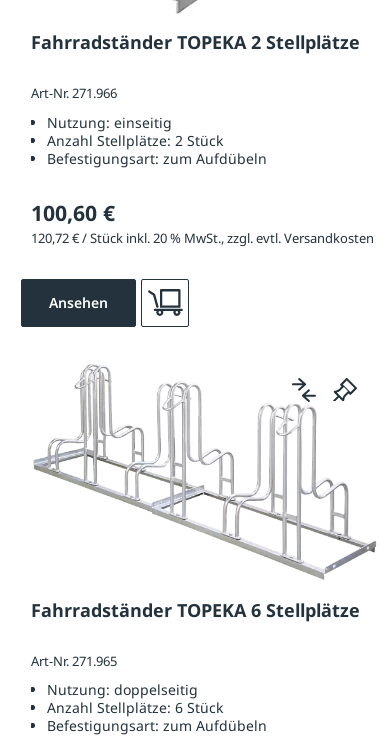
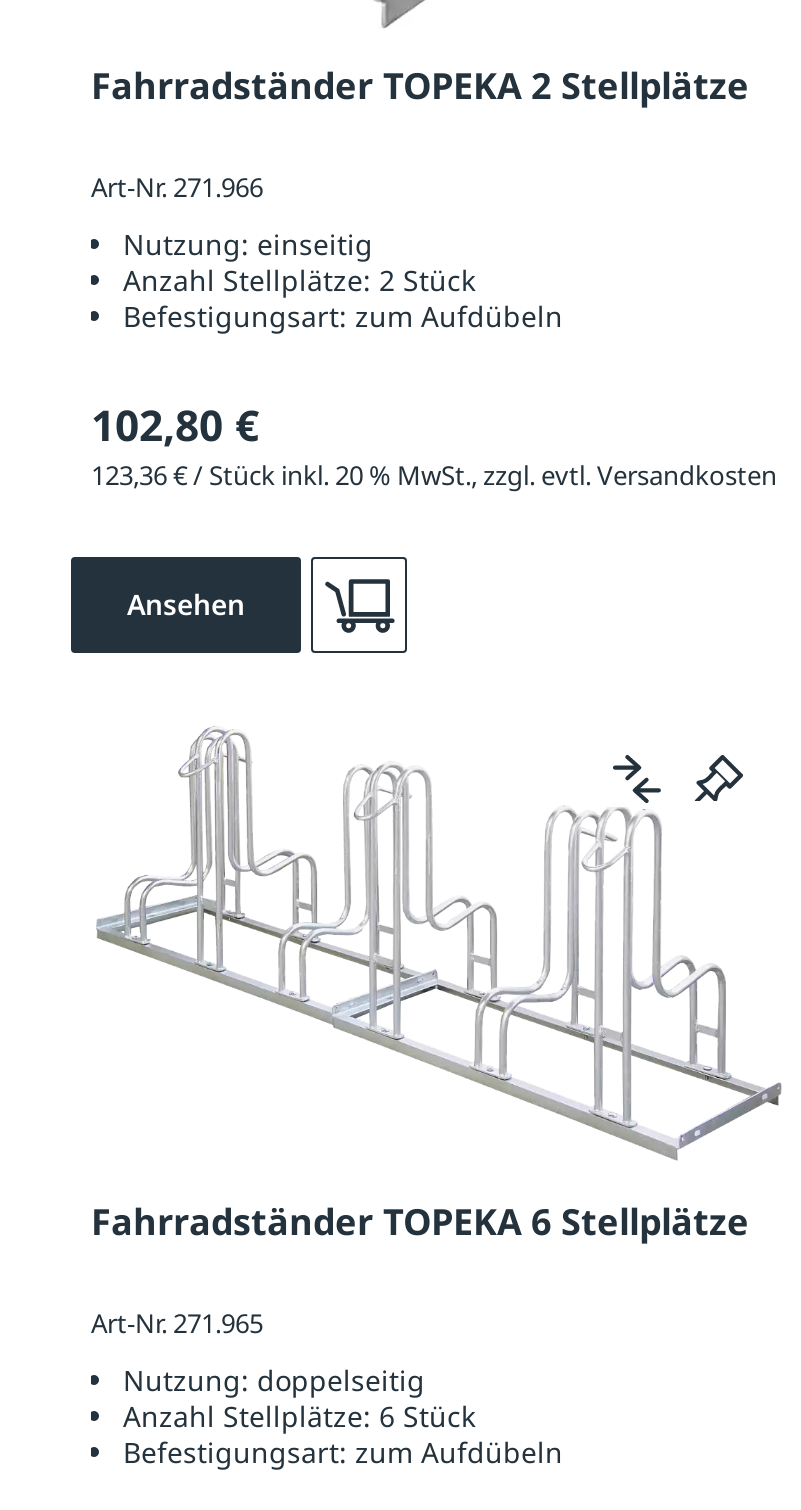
- 100,60 €
+ 102,80 €

- 120,72 € / Stück inkl. 20 % MwSt., zzgl. evtl. Versandkosten
+ 123,36 € / Stück inkl. 20 % MwSt., zzgl. evtl. Versandkosten
